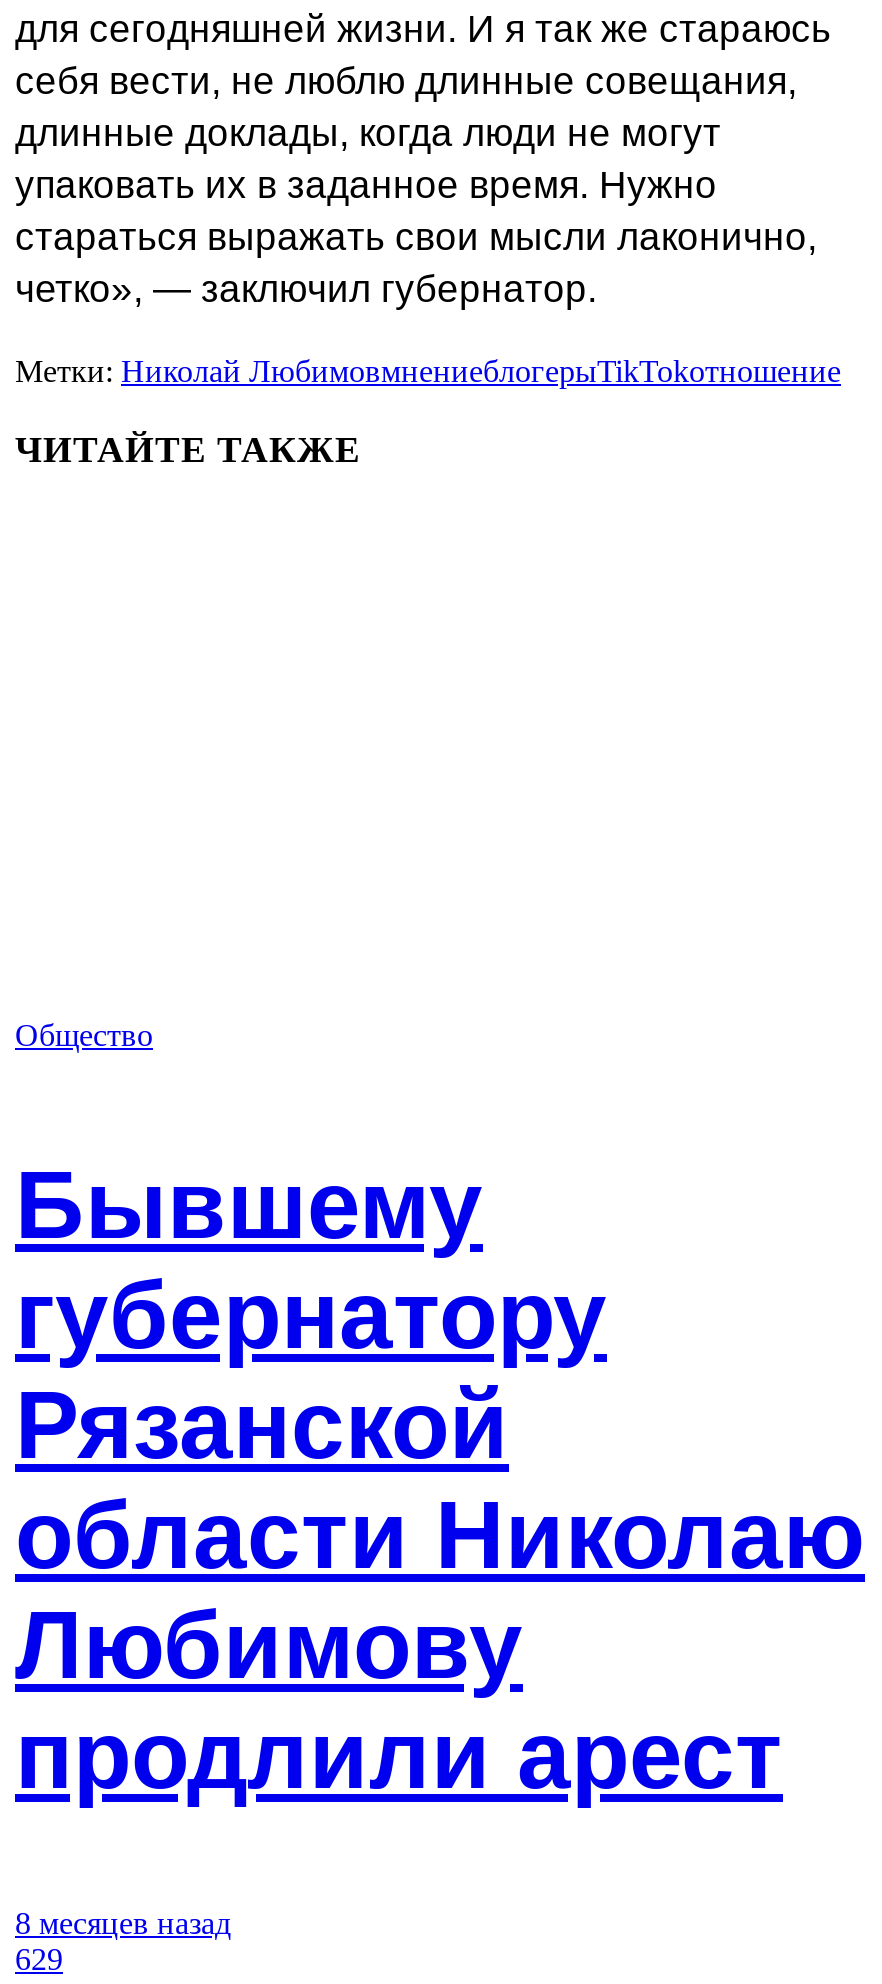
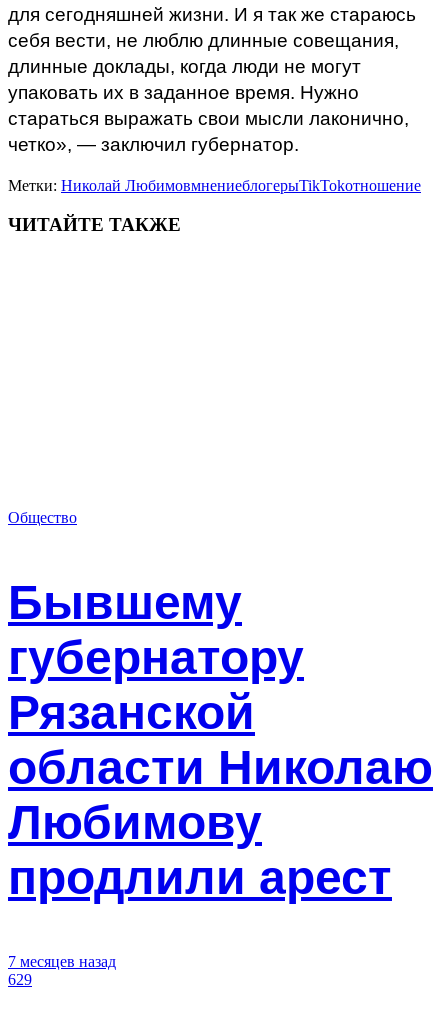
- 8 месяцев назад
+ 7 месяцев назад
